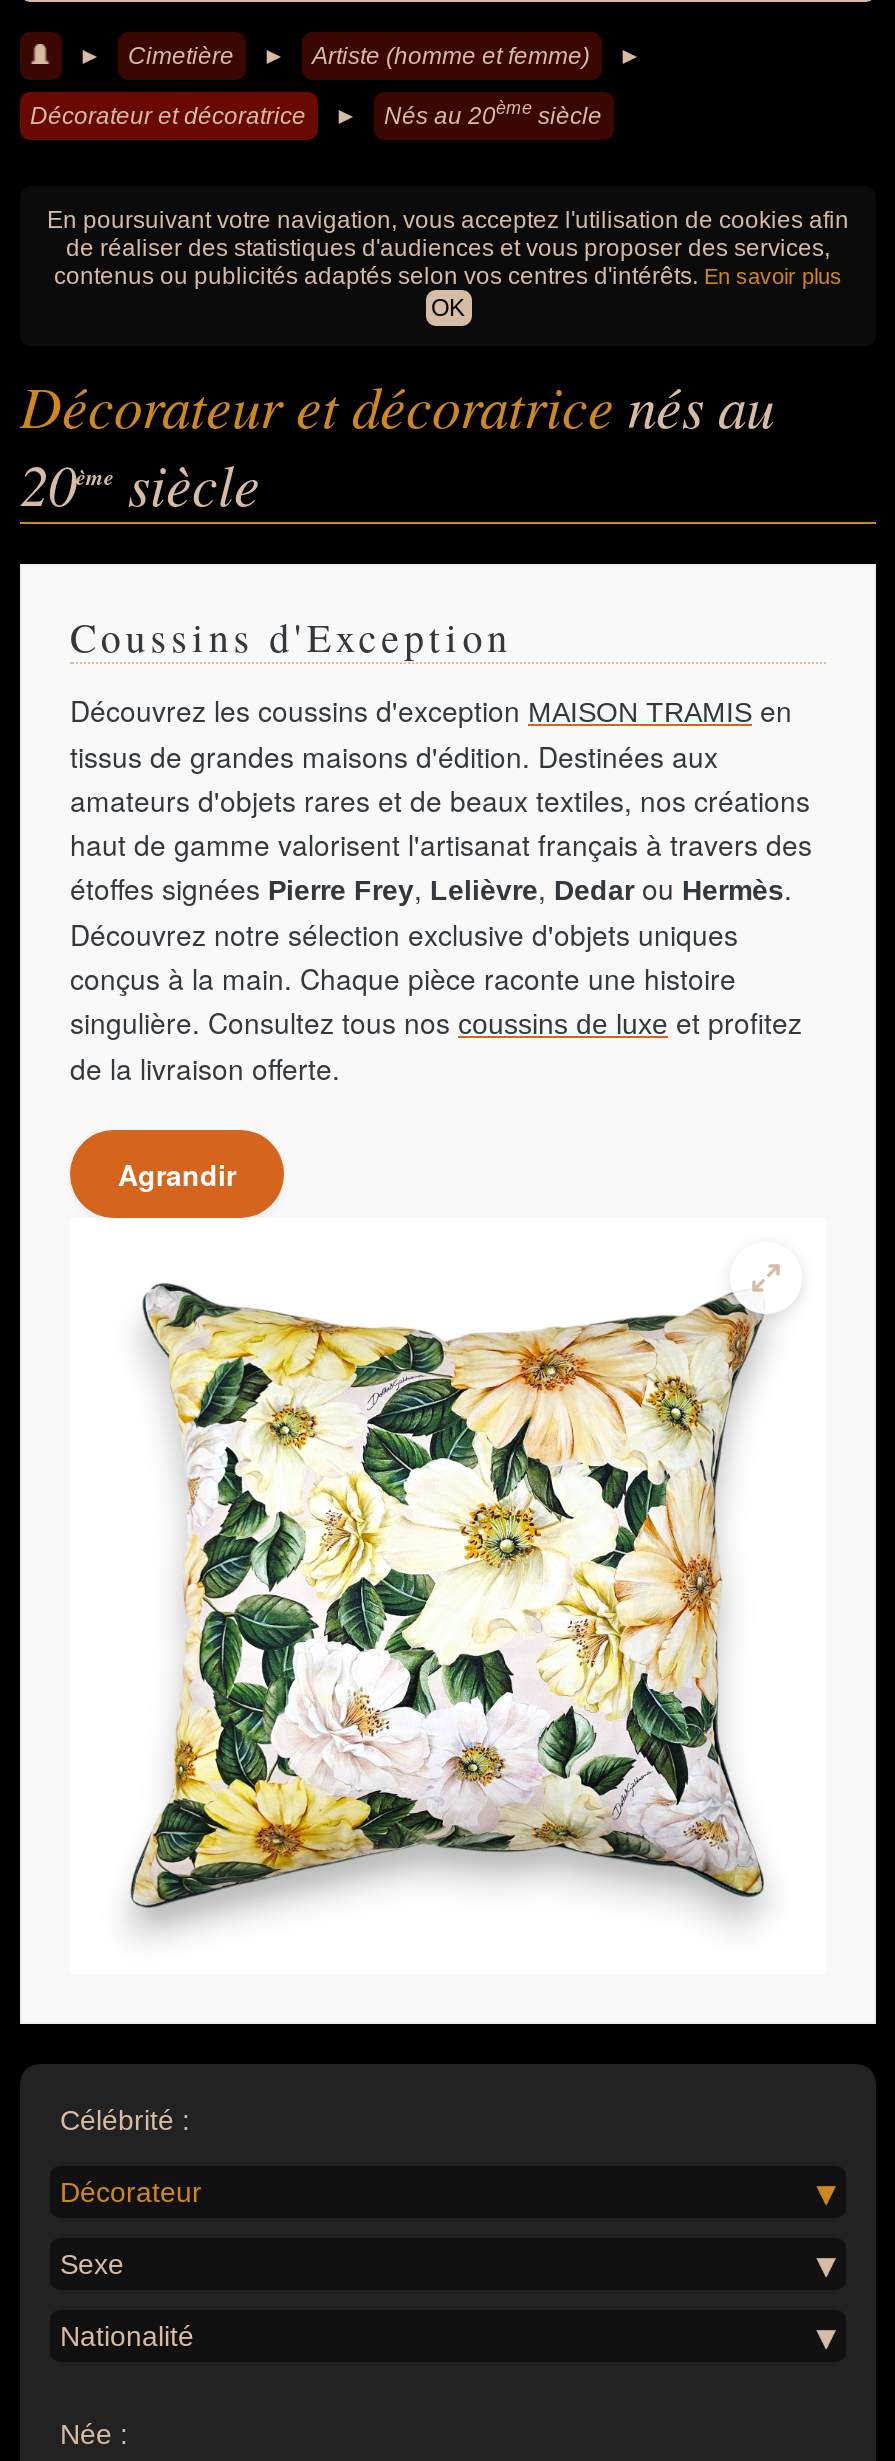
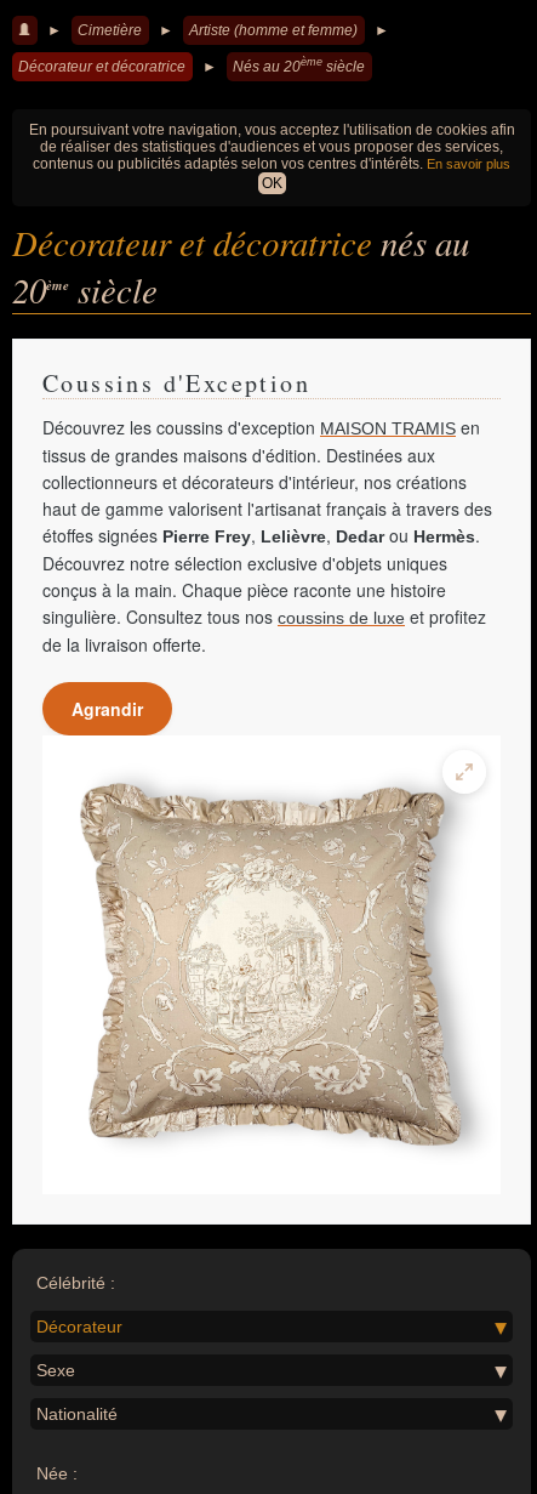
- amateurs d'objets rares et de beaux textiles, nos créations
+ collectionneurs et décorateurs d'intérieur, nos créations

- [image]
+ [image]
